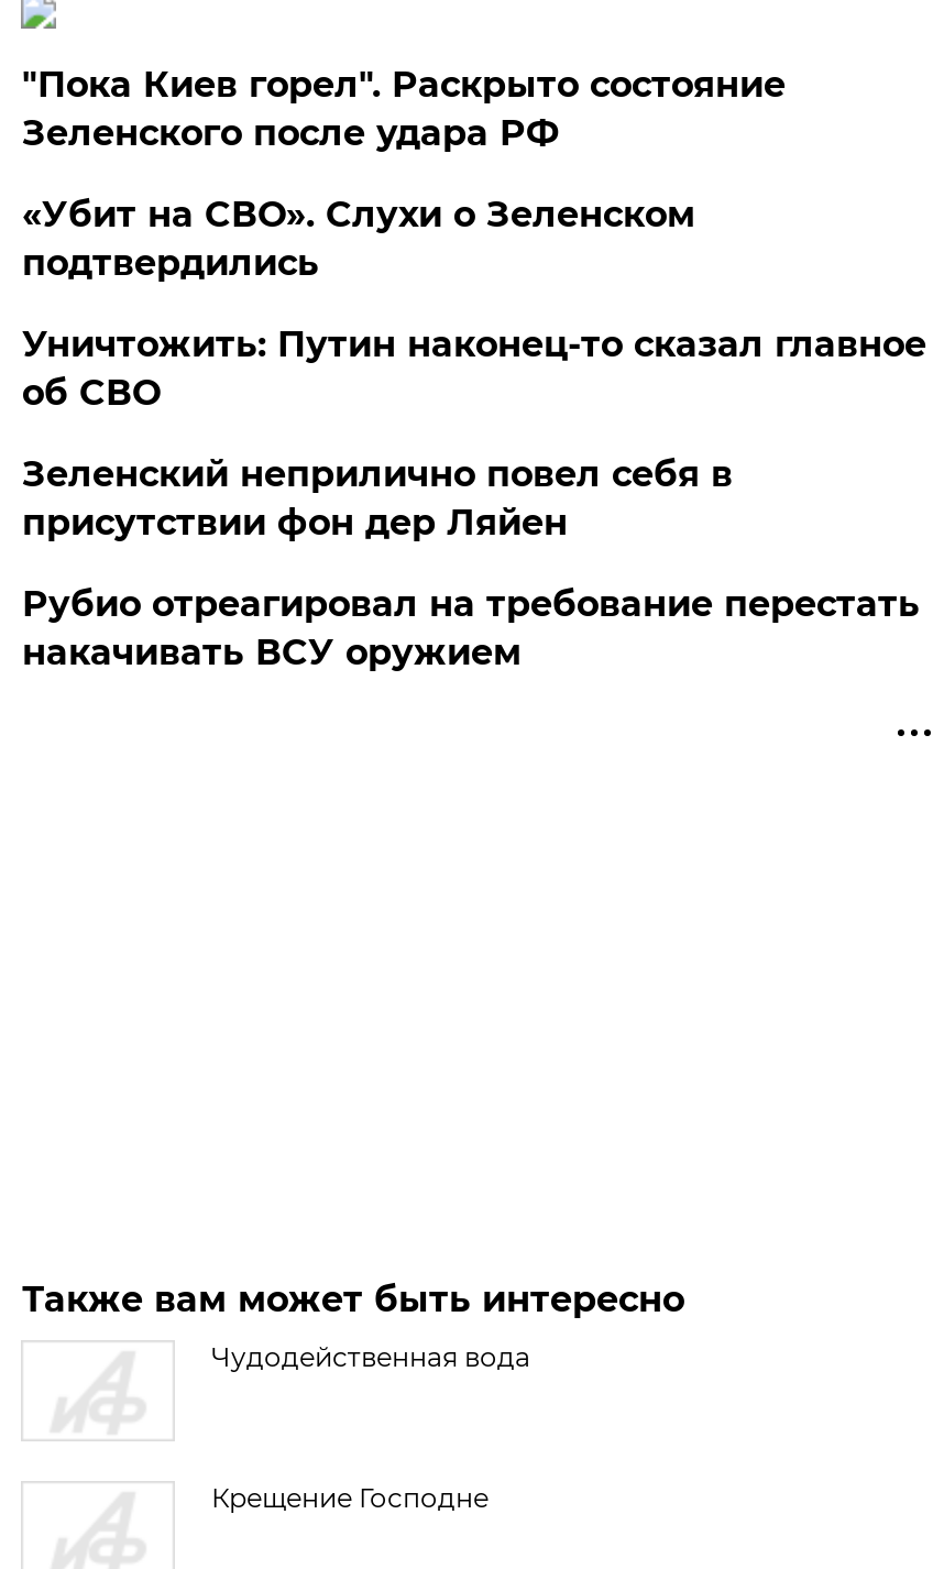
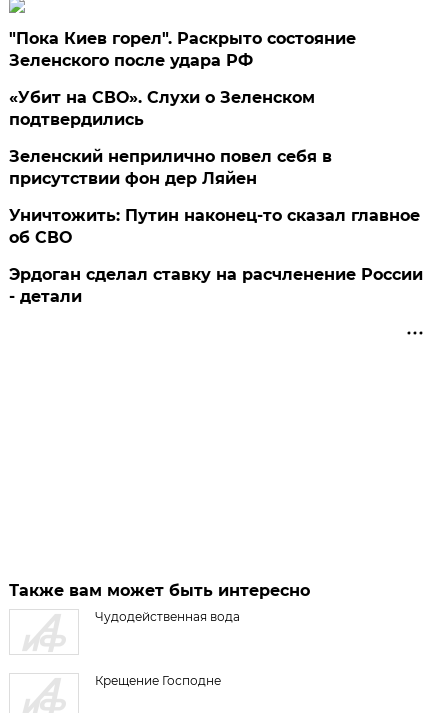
moved down: Уничтожить: Путин наконец-то сказал главное | об СВО

moved up: Зеленский неприлично повел cебя в | присутствии фон дер Ляйен

- Рубио отреагировал на требование перестать
- накачивать ВСУ оружием
+ Эрдоган сделал ставку на расчленение России
+ - детали
